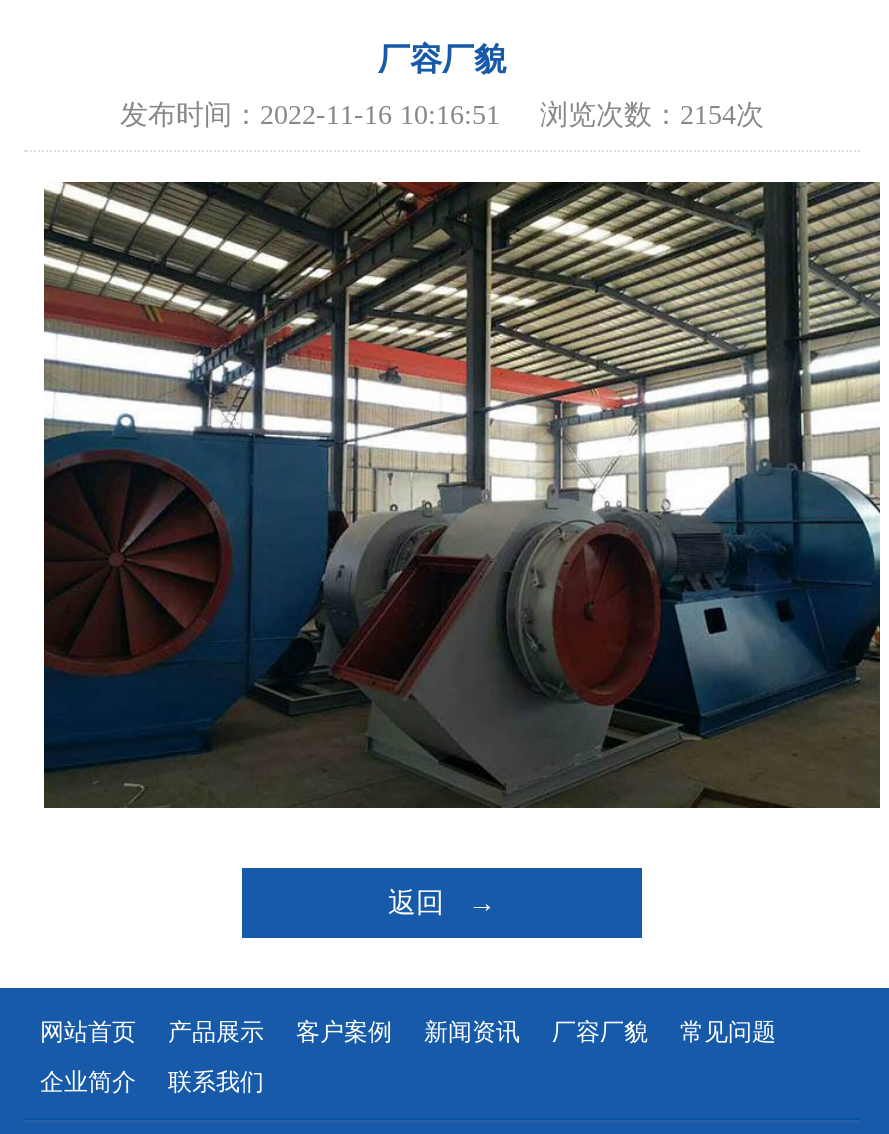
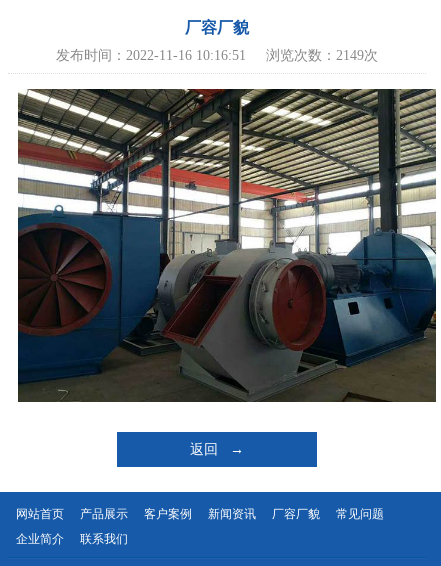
- 发布时间：2022-11-16 10:16:51 浏览次数：2154次
+ 发布时间：2022-11-16 10:16:51 浏览次数：2149次
